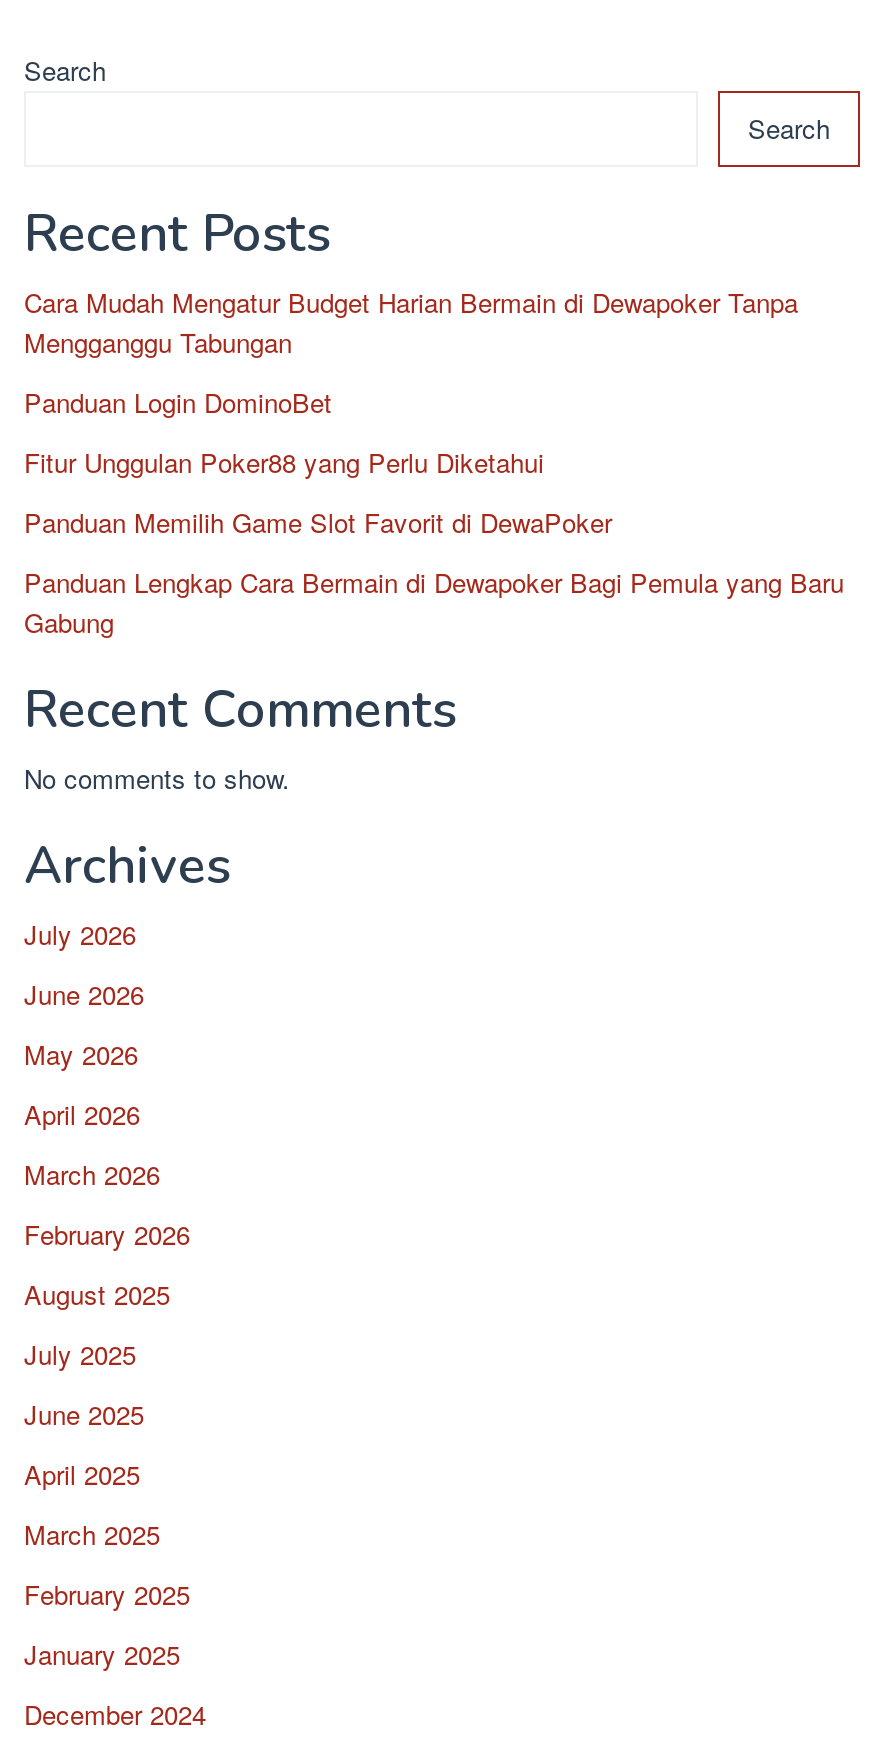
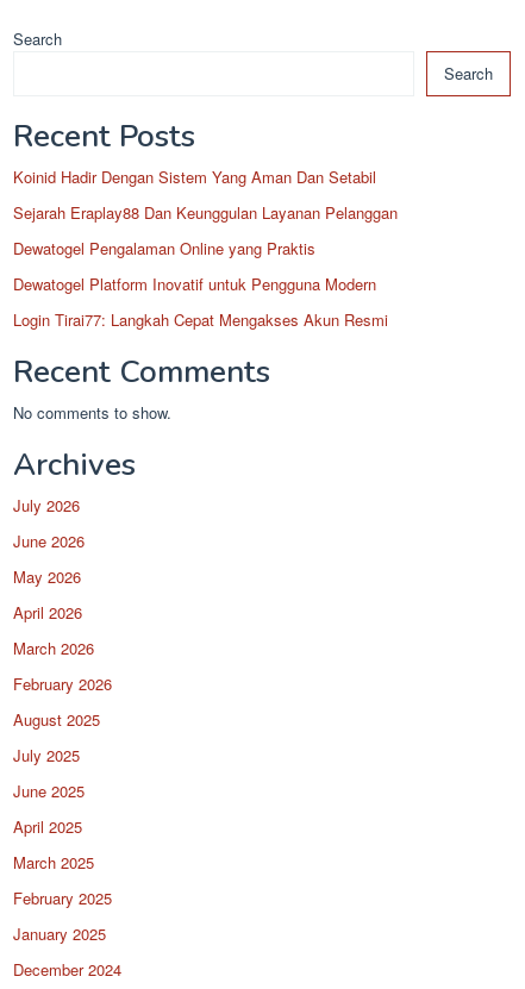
- Cara Mudah Mengatur Budget Harian Bermain di Dewapoker Tanpa
- Mengganggu Tabungan
+ Koinid Hadir Dengan Sistem Yang Aman Dan Setabil

- Panduan Login DominoBet
+ Sejarah Eraplay88 Dan Keunggulan Layanan Pelanggan

- Fitur Unggulan Poker88 yang Perlu Diketahui
+ Dewatogel Pengalaman Online yang Praktis

- Panduan Memilih Game Slot Favorit di DewaPoker
+ Dewatogel Platform Inovatif untuk Pengguna Modern

- Panduan Lengkap Cara Bermain di Dewapoker Bagi Pemula yang Baru
- Gabung
+ Login Tirai77: Langkah Cepat Mengakses Akun Resmi
